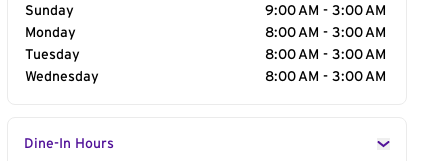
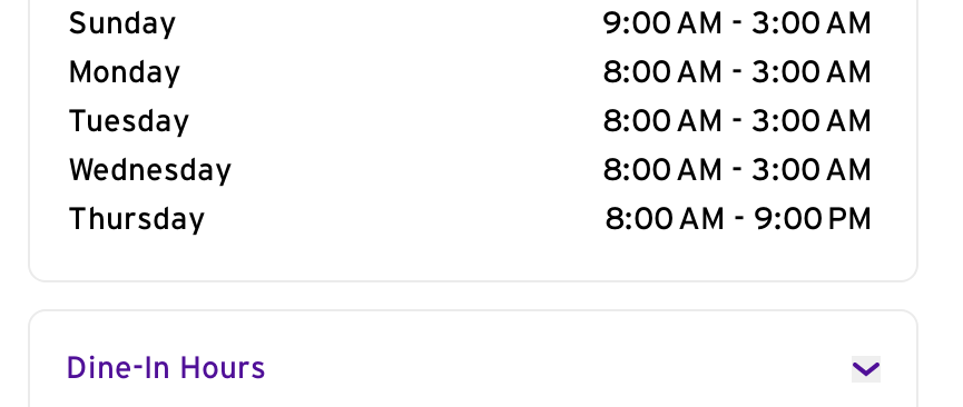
+ Thursday
+ 8:00 AM - 9:00 PM
